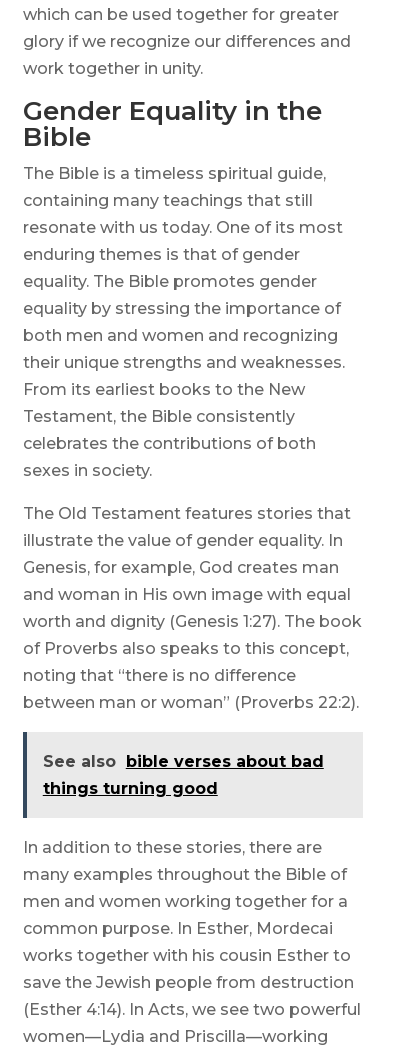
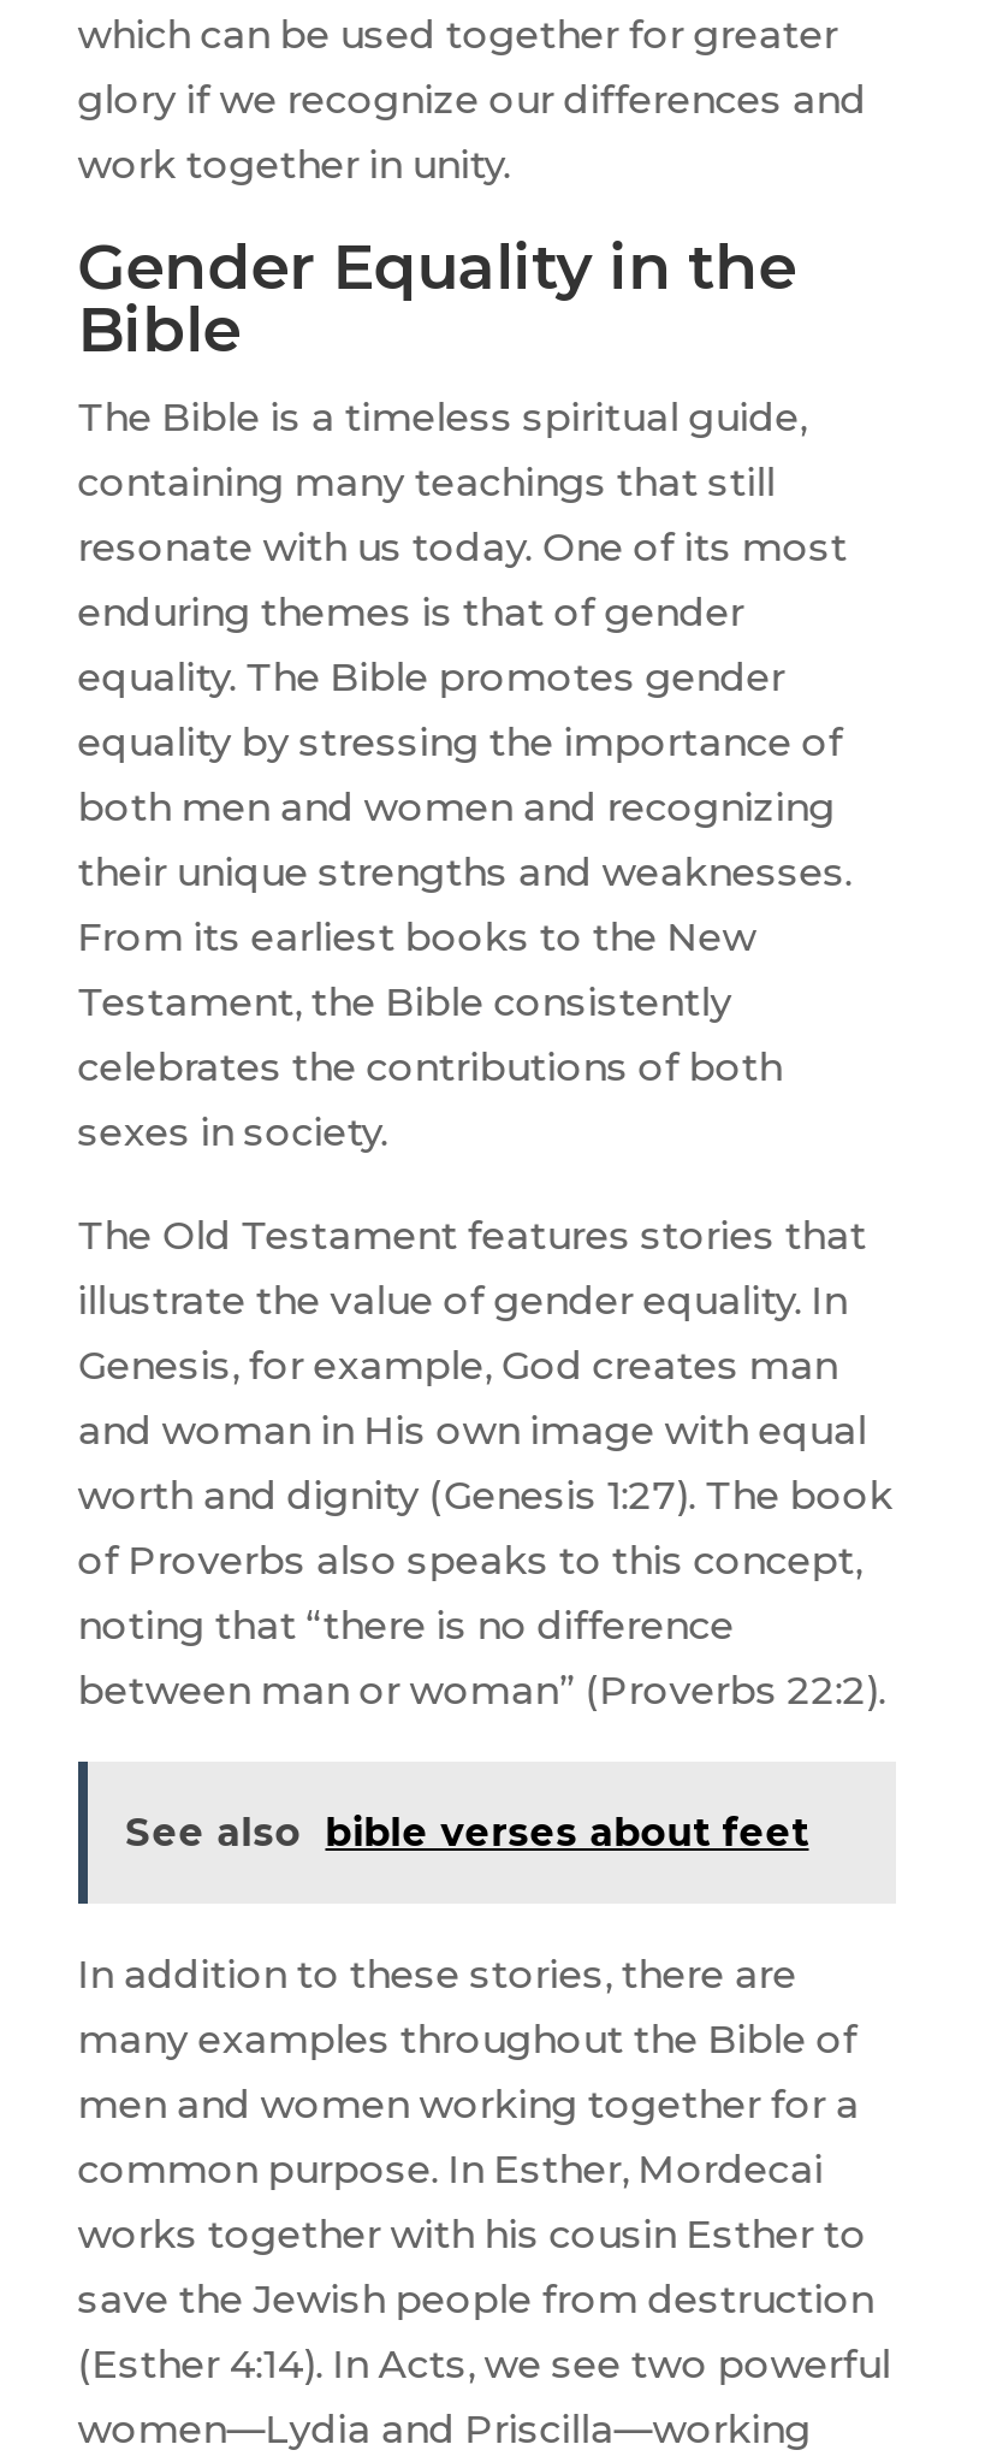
- See also bible verses about bad
- things turning good
+ See also bible verses about feet
